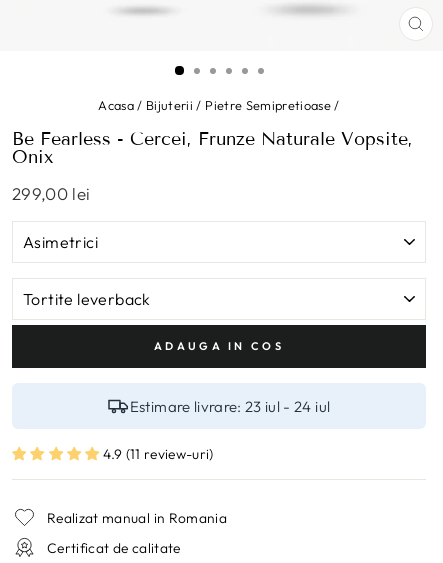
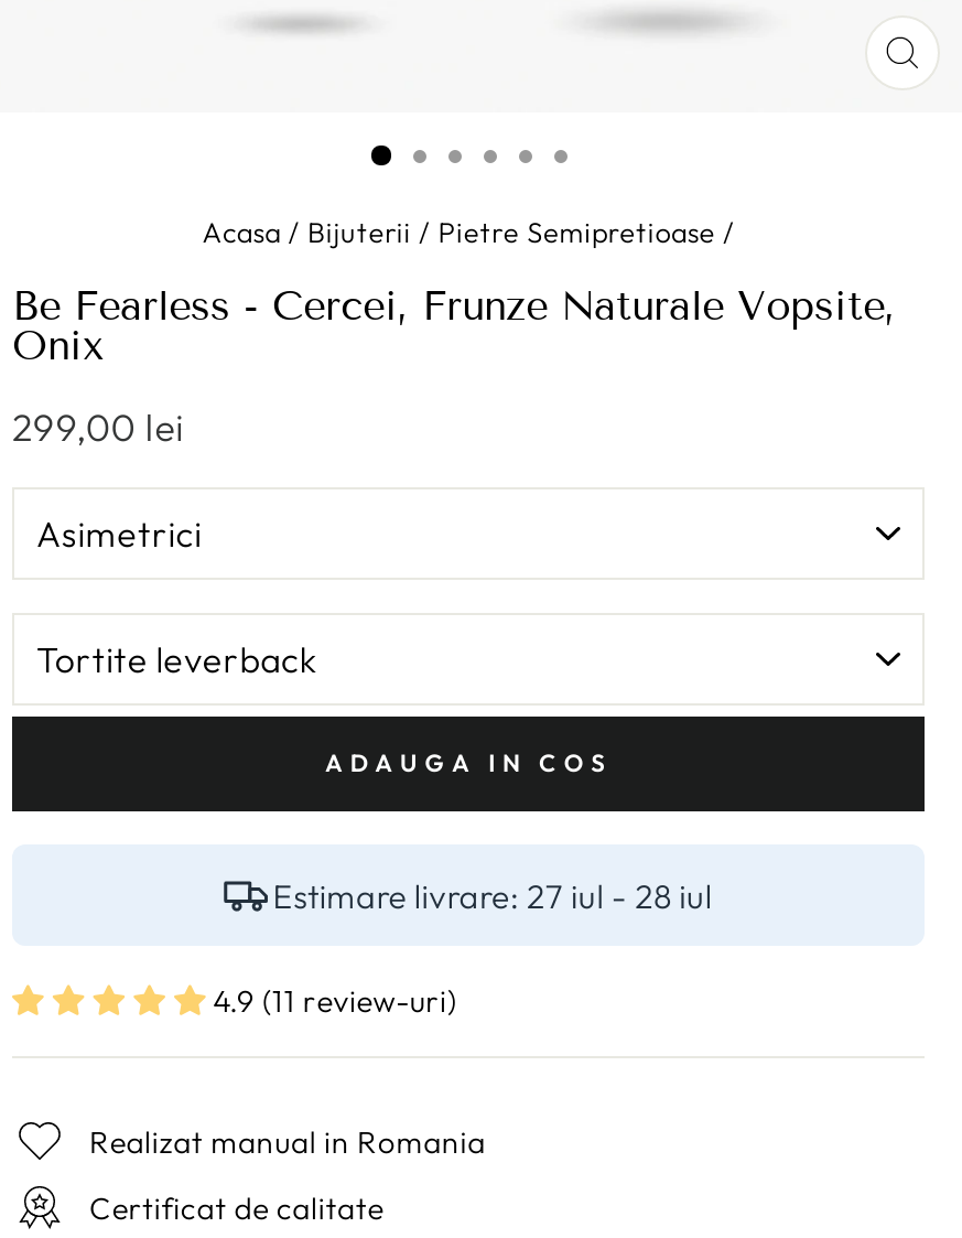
- Estimare livrare: 23 iul - 24 iul
+ Estimare livrare: 27 iul - 28 iul
